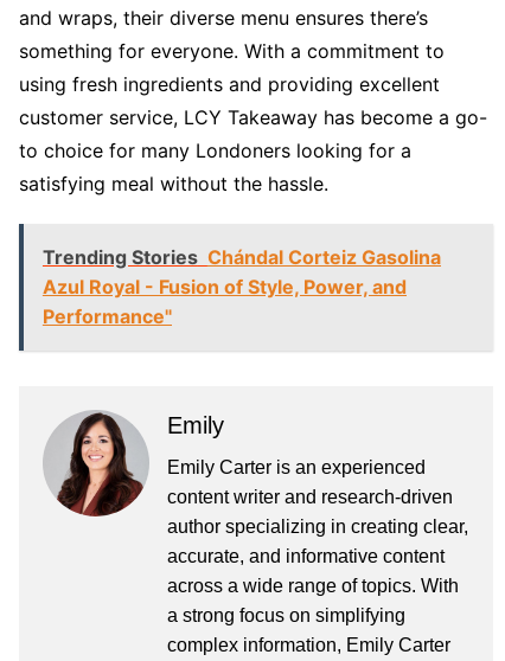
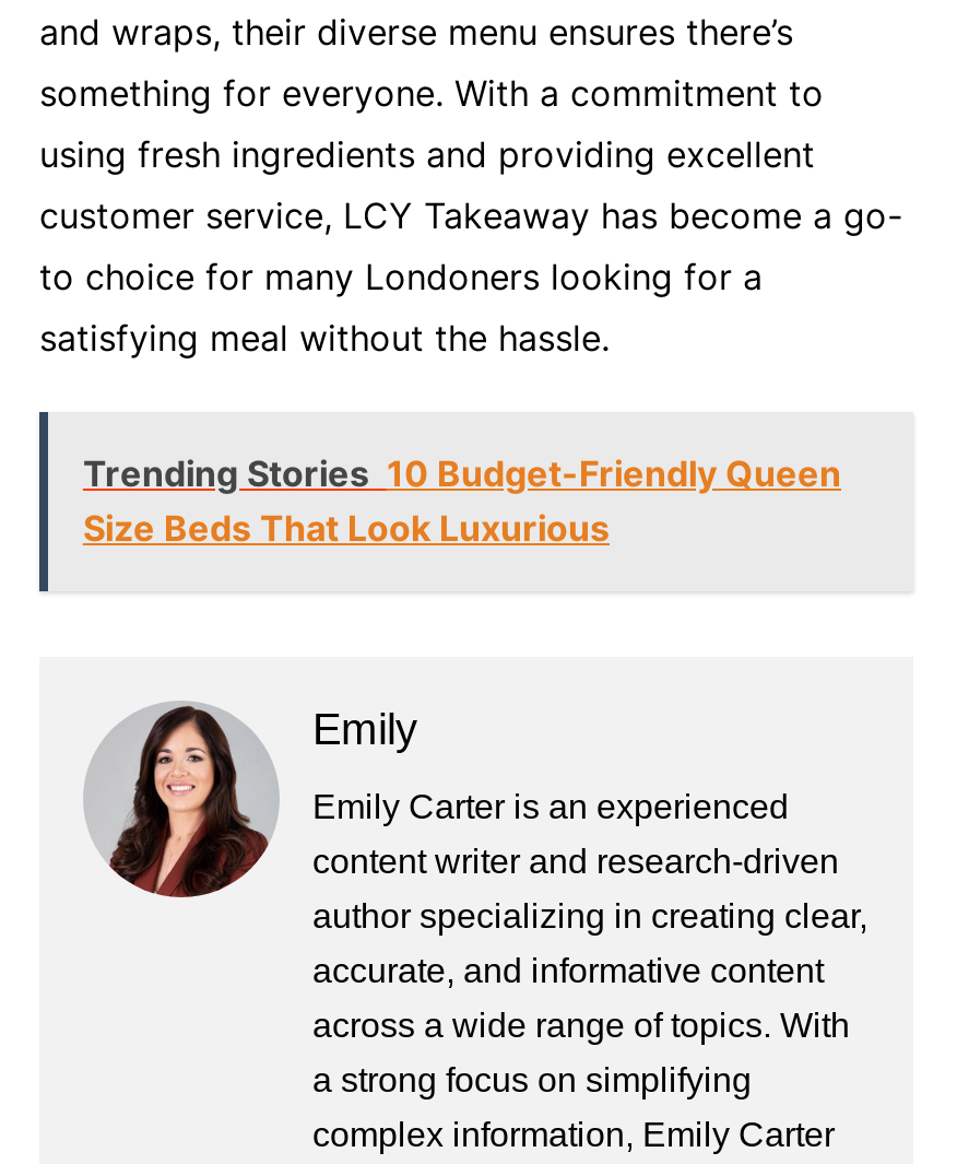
- Trending Stories Chándal Corteiz Gasolina
- Azul Royal - Fusion of Style, Power, and
- Performance"
+ Trending Stories 10 Budget-Friendly Queen
+ Size Beds That Look Luxurious
